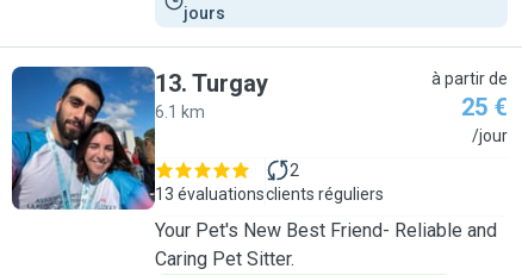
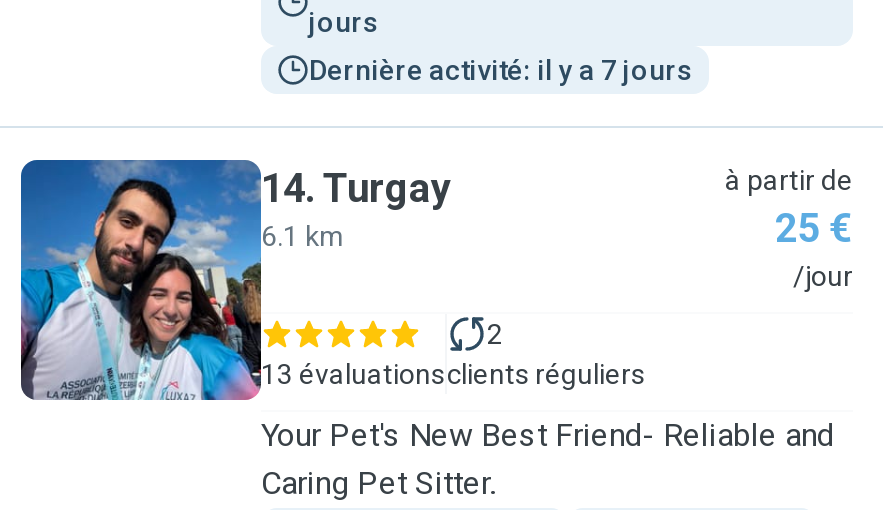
+ Dernière activité: il y a 7 jours

- 13. Turgay
+ 14. Turgay
